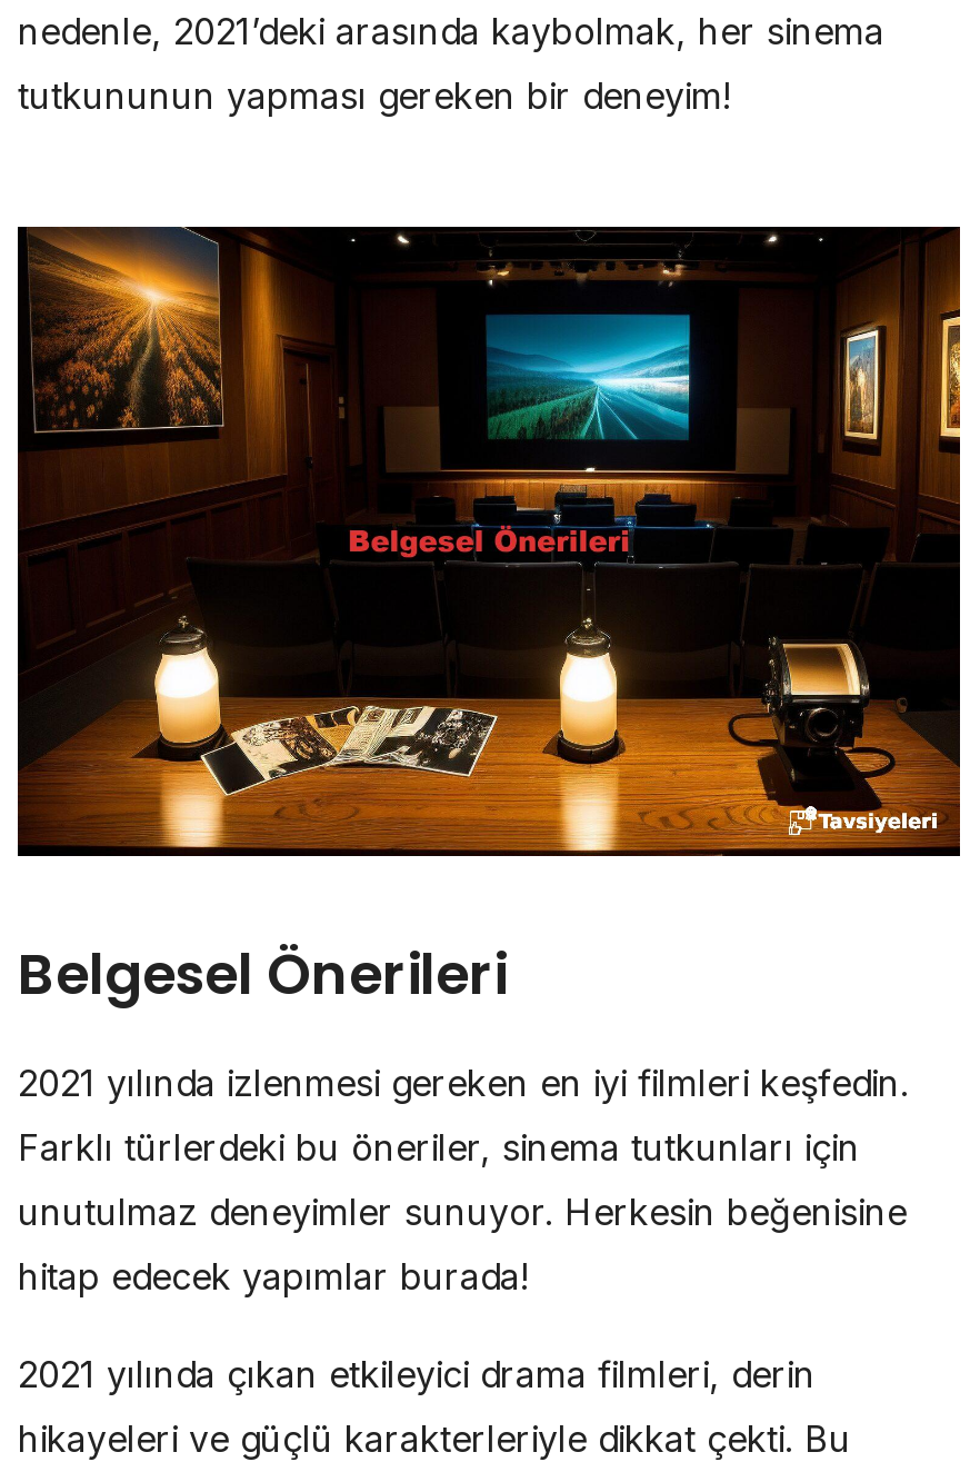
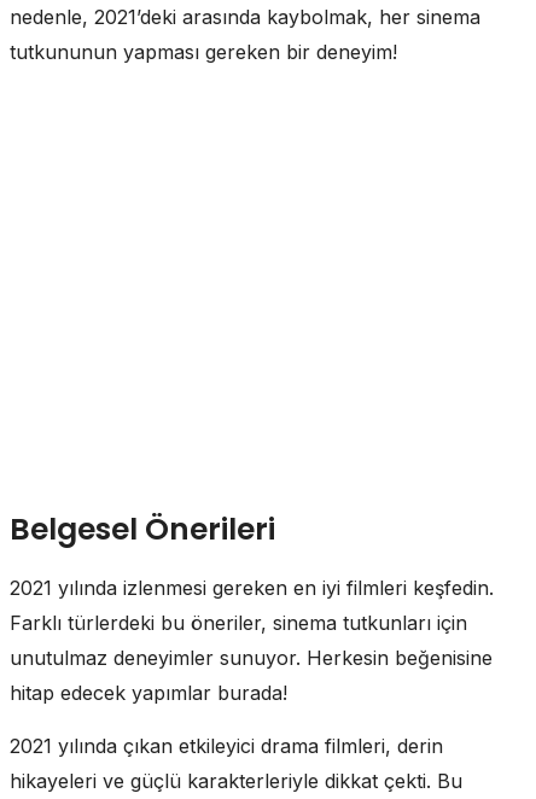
- [image]
